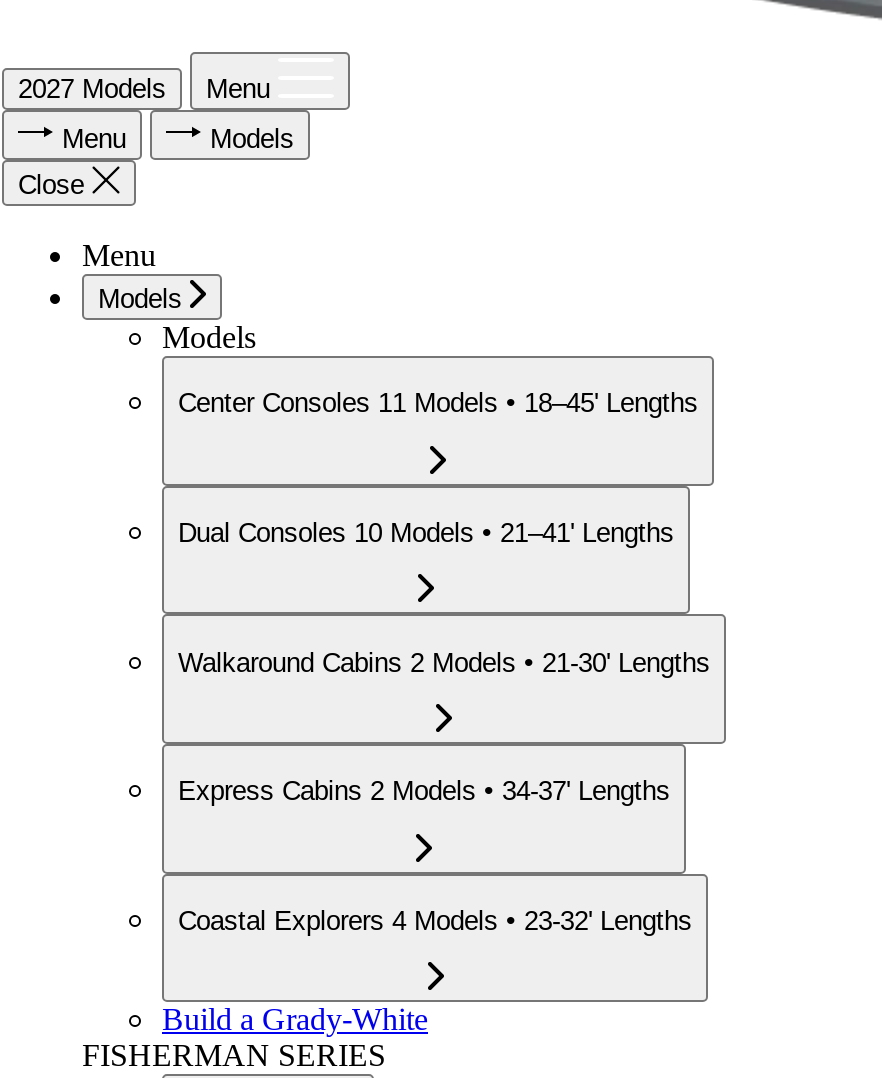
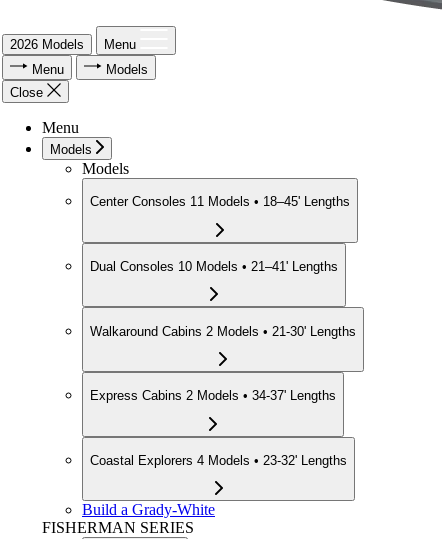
- 2027 Models Menu
+ 2026 Models Menu
